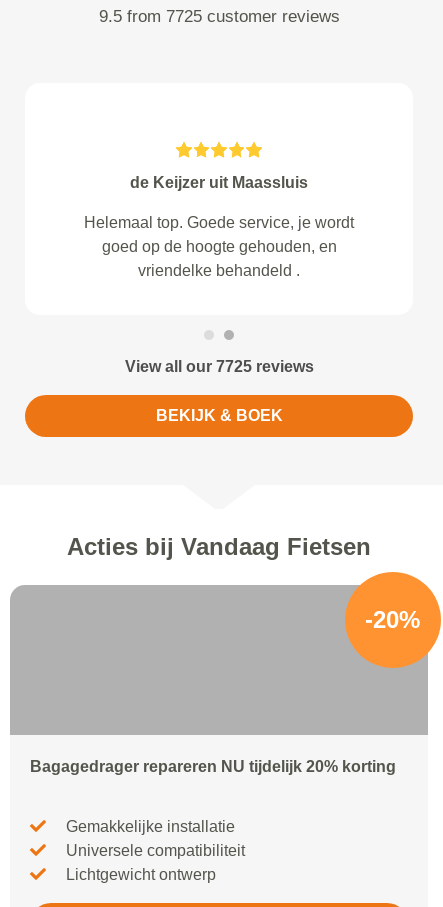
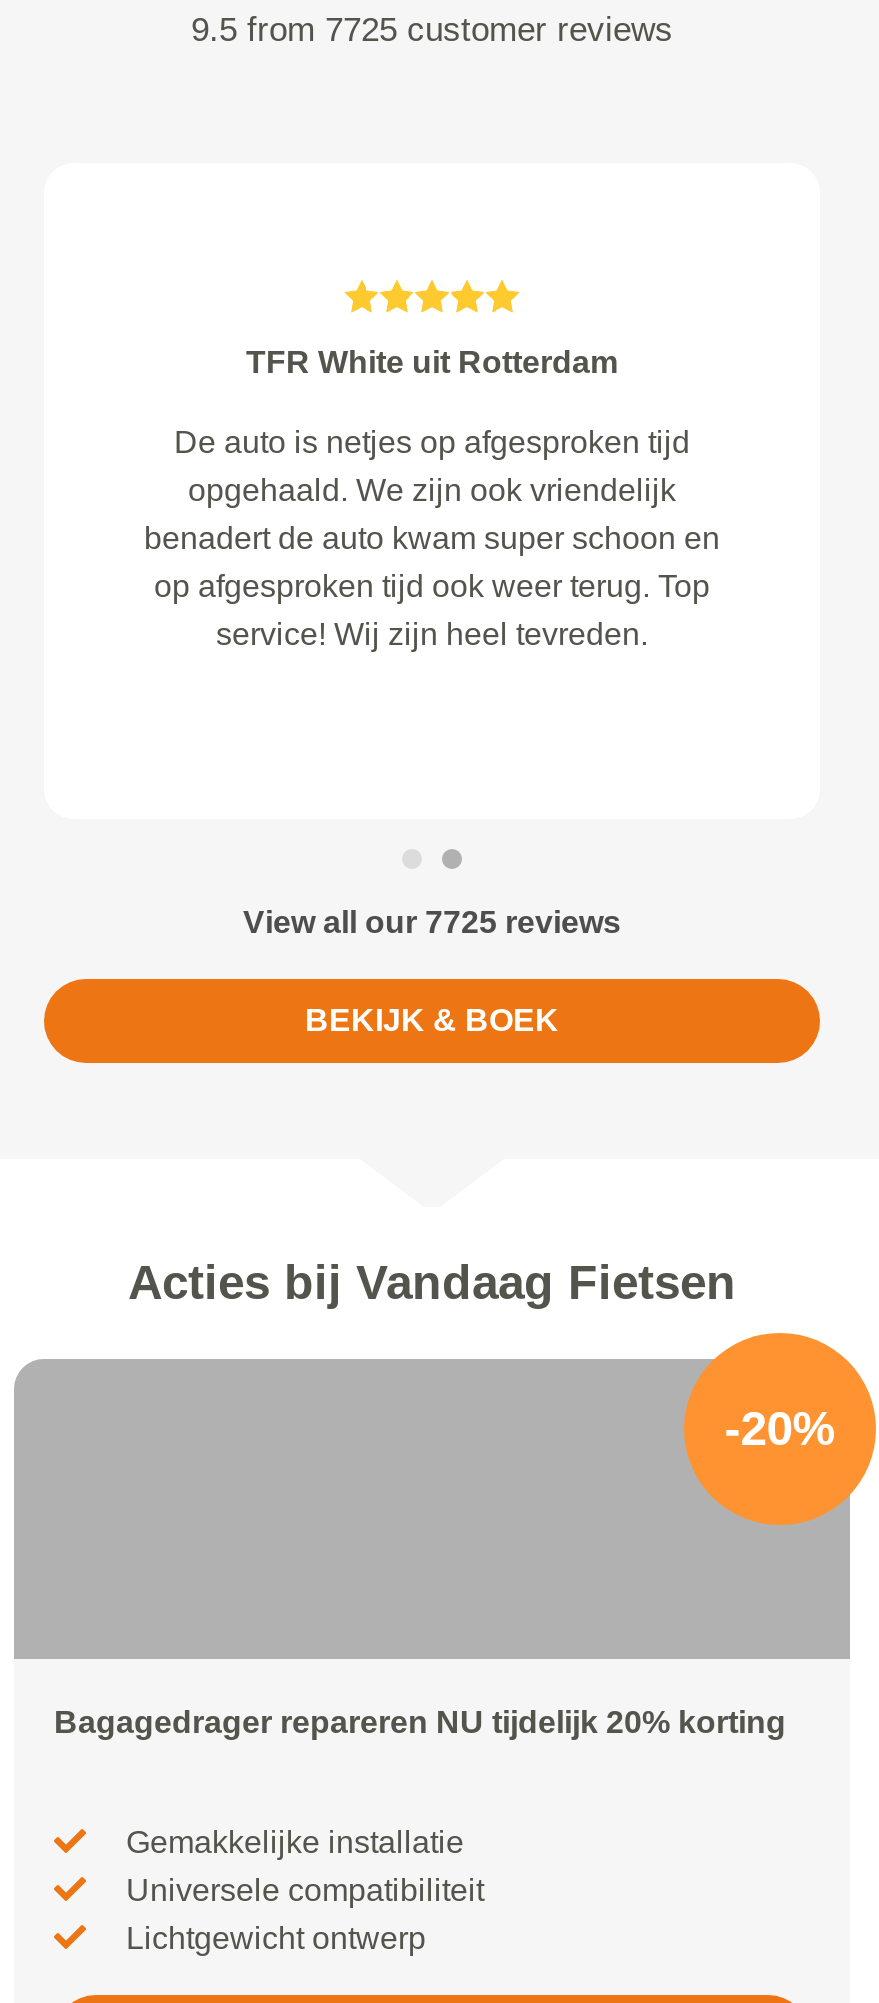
- de Keijzer uit Maassluis
+ TFR White uit Rotterdam

- Helemaal top. Goede service, je wordt
- goed op de hoogte gehouden, en
- vriendelke behandeld .
+ De auto is netjes op afgesproken tijd
+ opgehaald. We zijn ook vriendelijk
+ benadert de auto kwam super schoon en
+ op afgesproken tijd ook weer terug. Top
+ service! Wij zijn heel tevreden.
